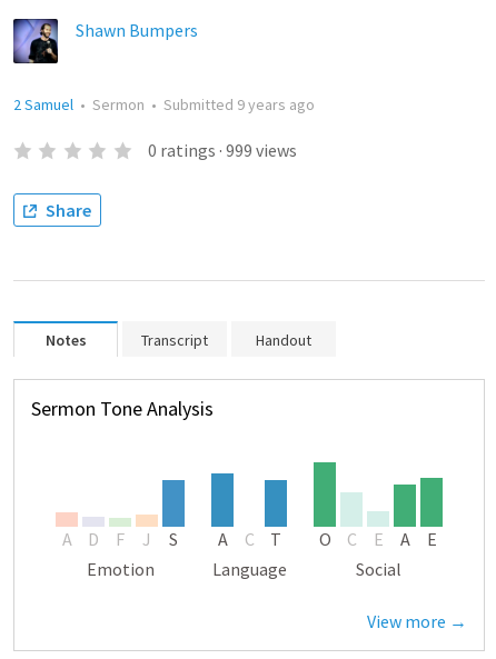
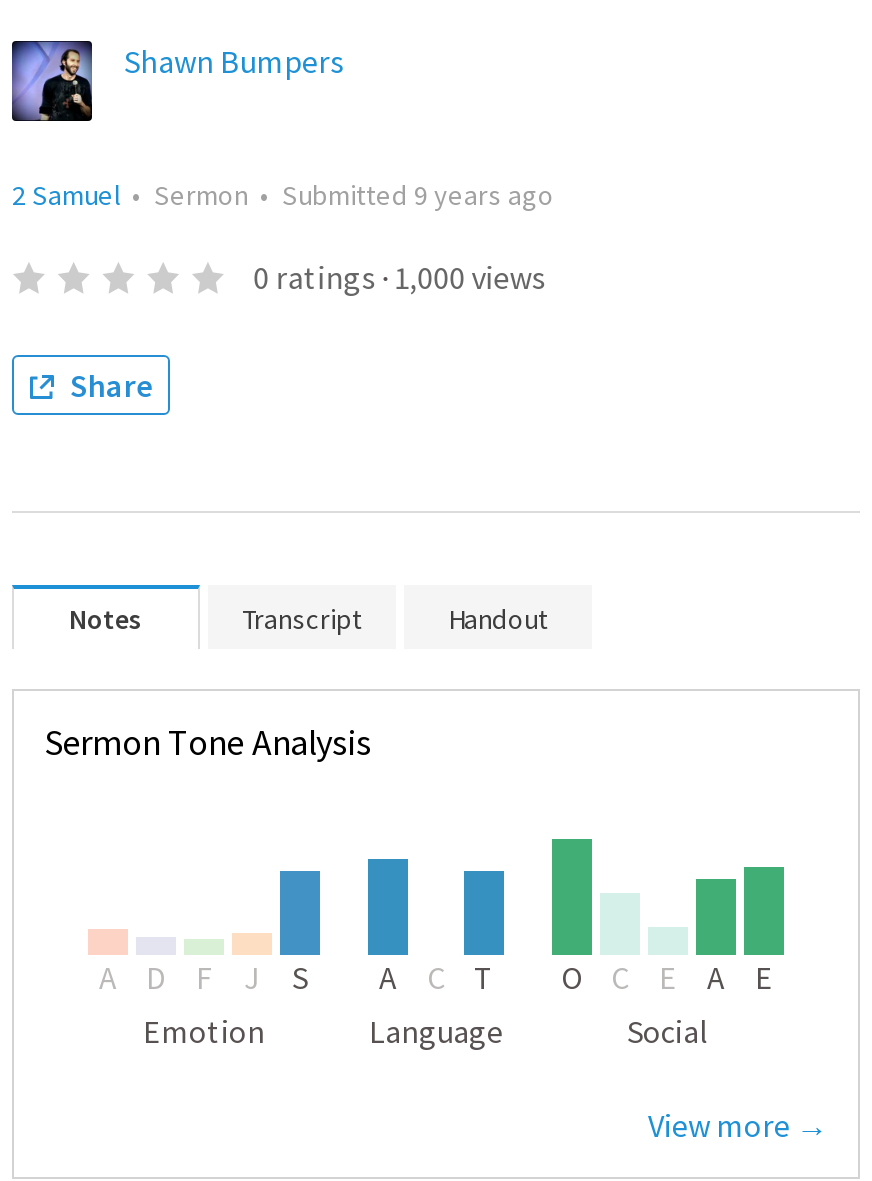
- 0 ratings · 999 views
+ 0 ratings · 1,000 views
